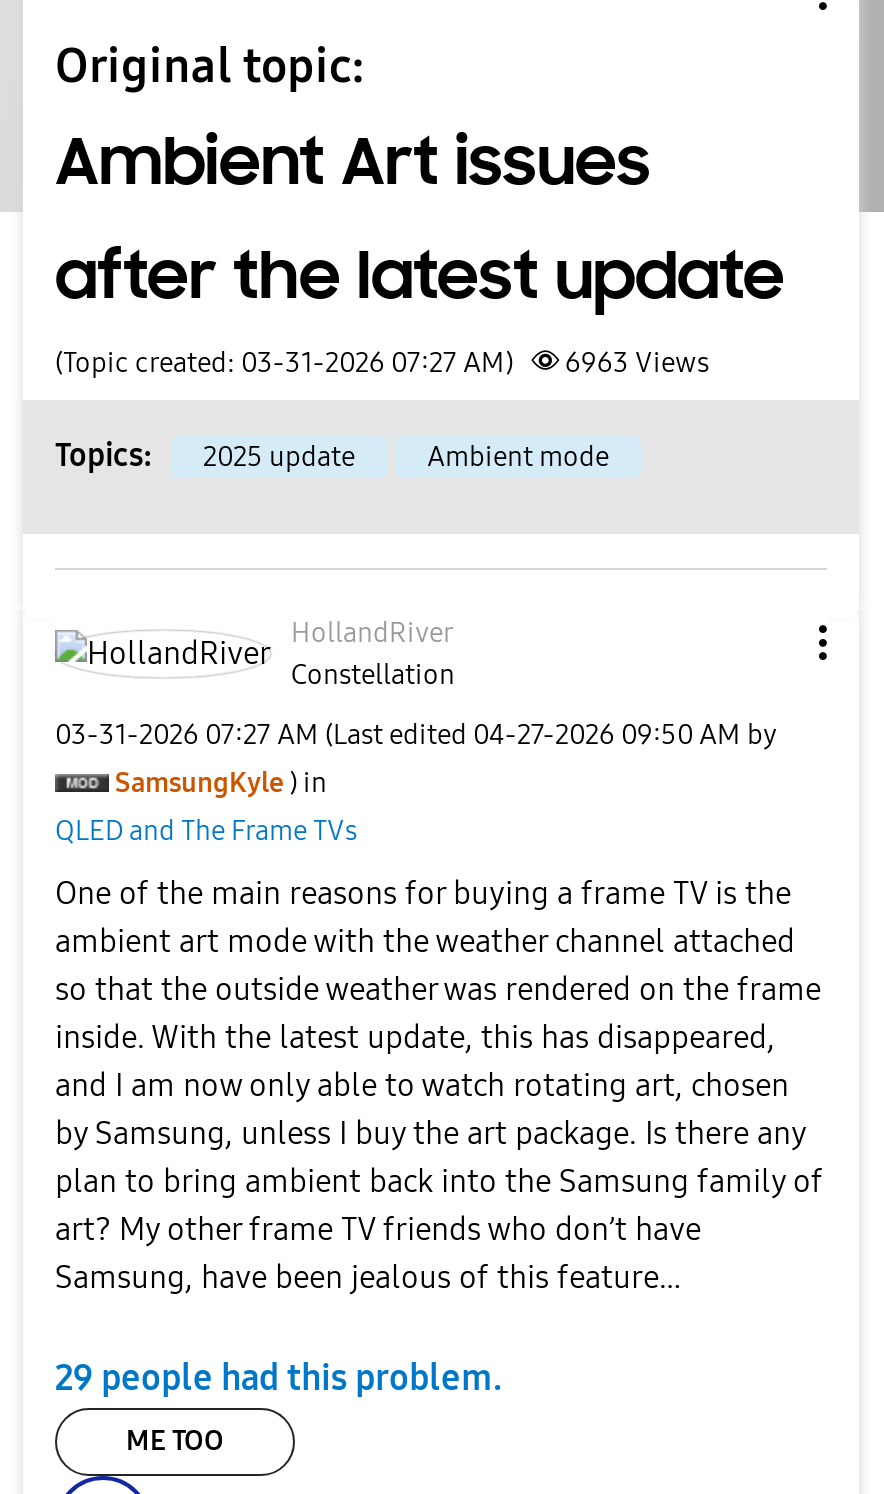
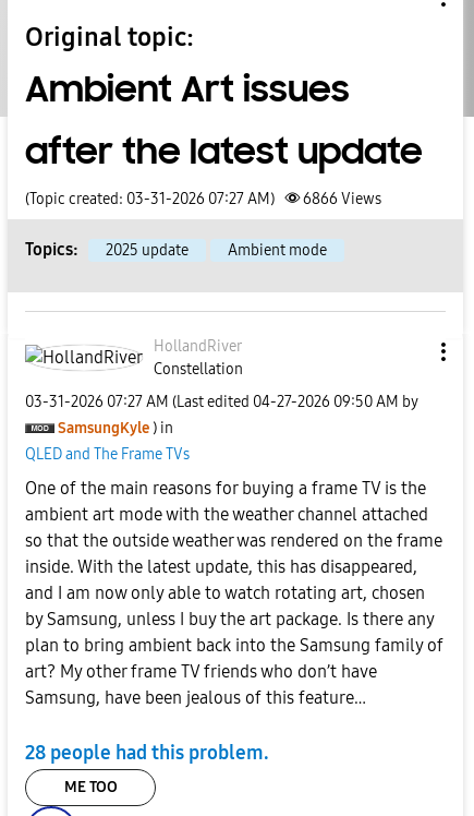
- (Topic created: 03-31-2026 07:27 AM) 6963 Views
+ (Topic created: 03-31-2026 07:27 AM) 6866 Views

- 29 people had this problem.
+ 28 people had this problem.
